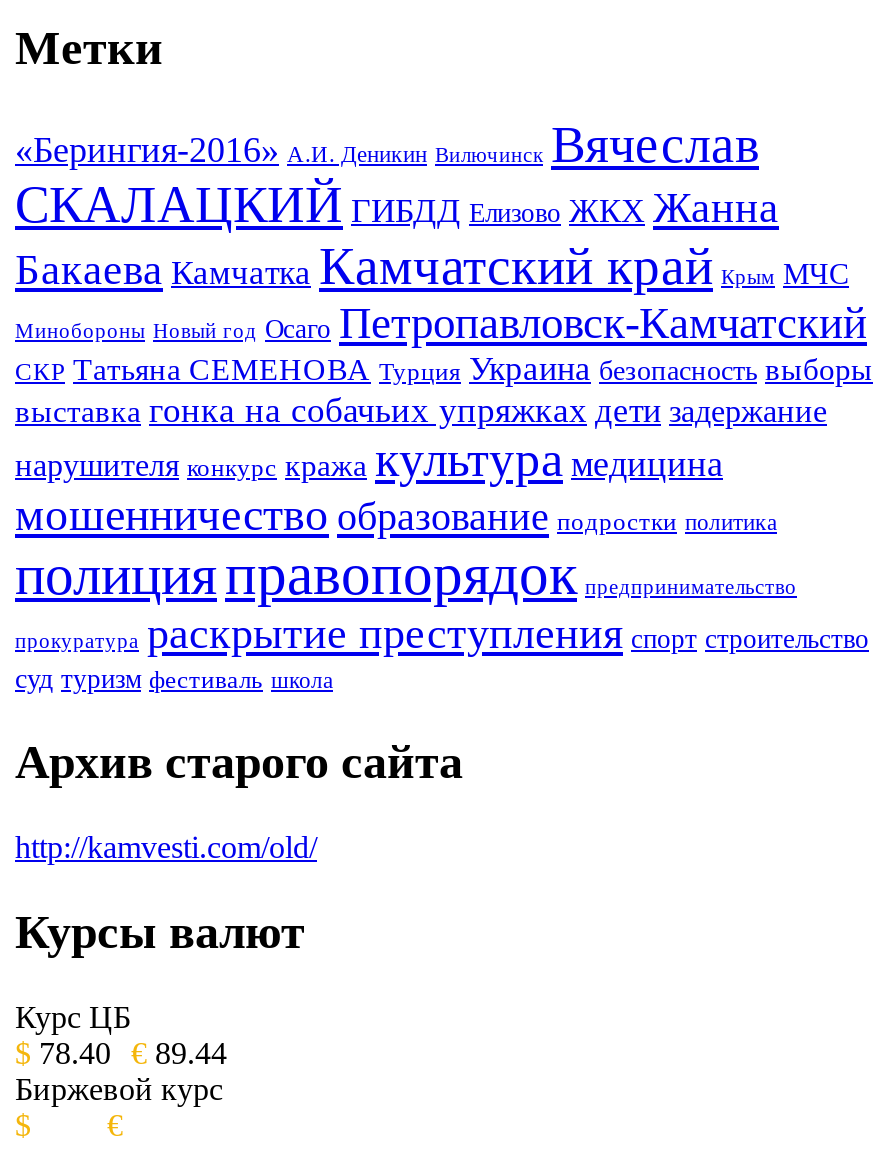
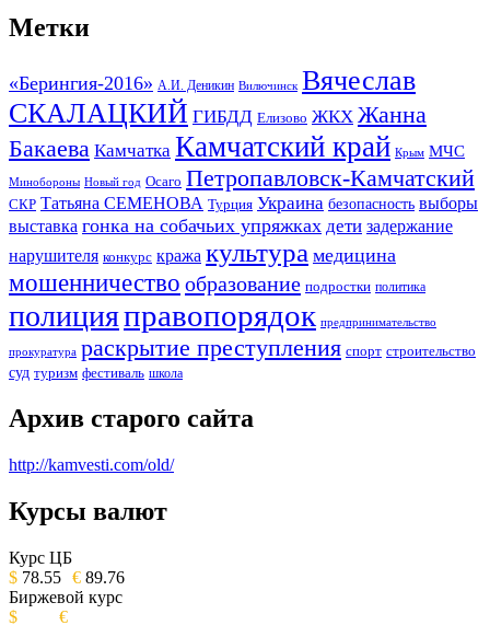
- $ 78.40 € 89.44
+ $ 78.55 € 89.76
